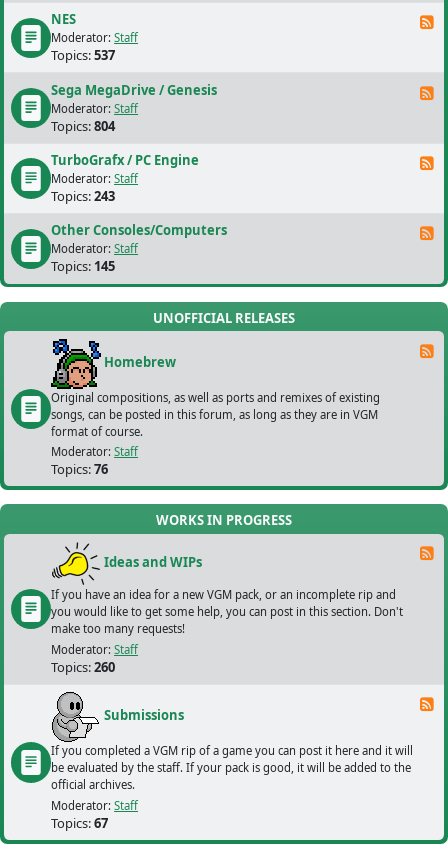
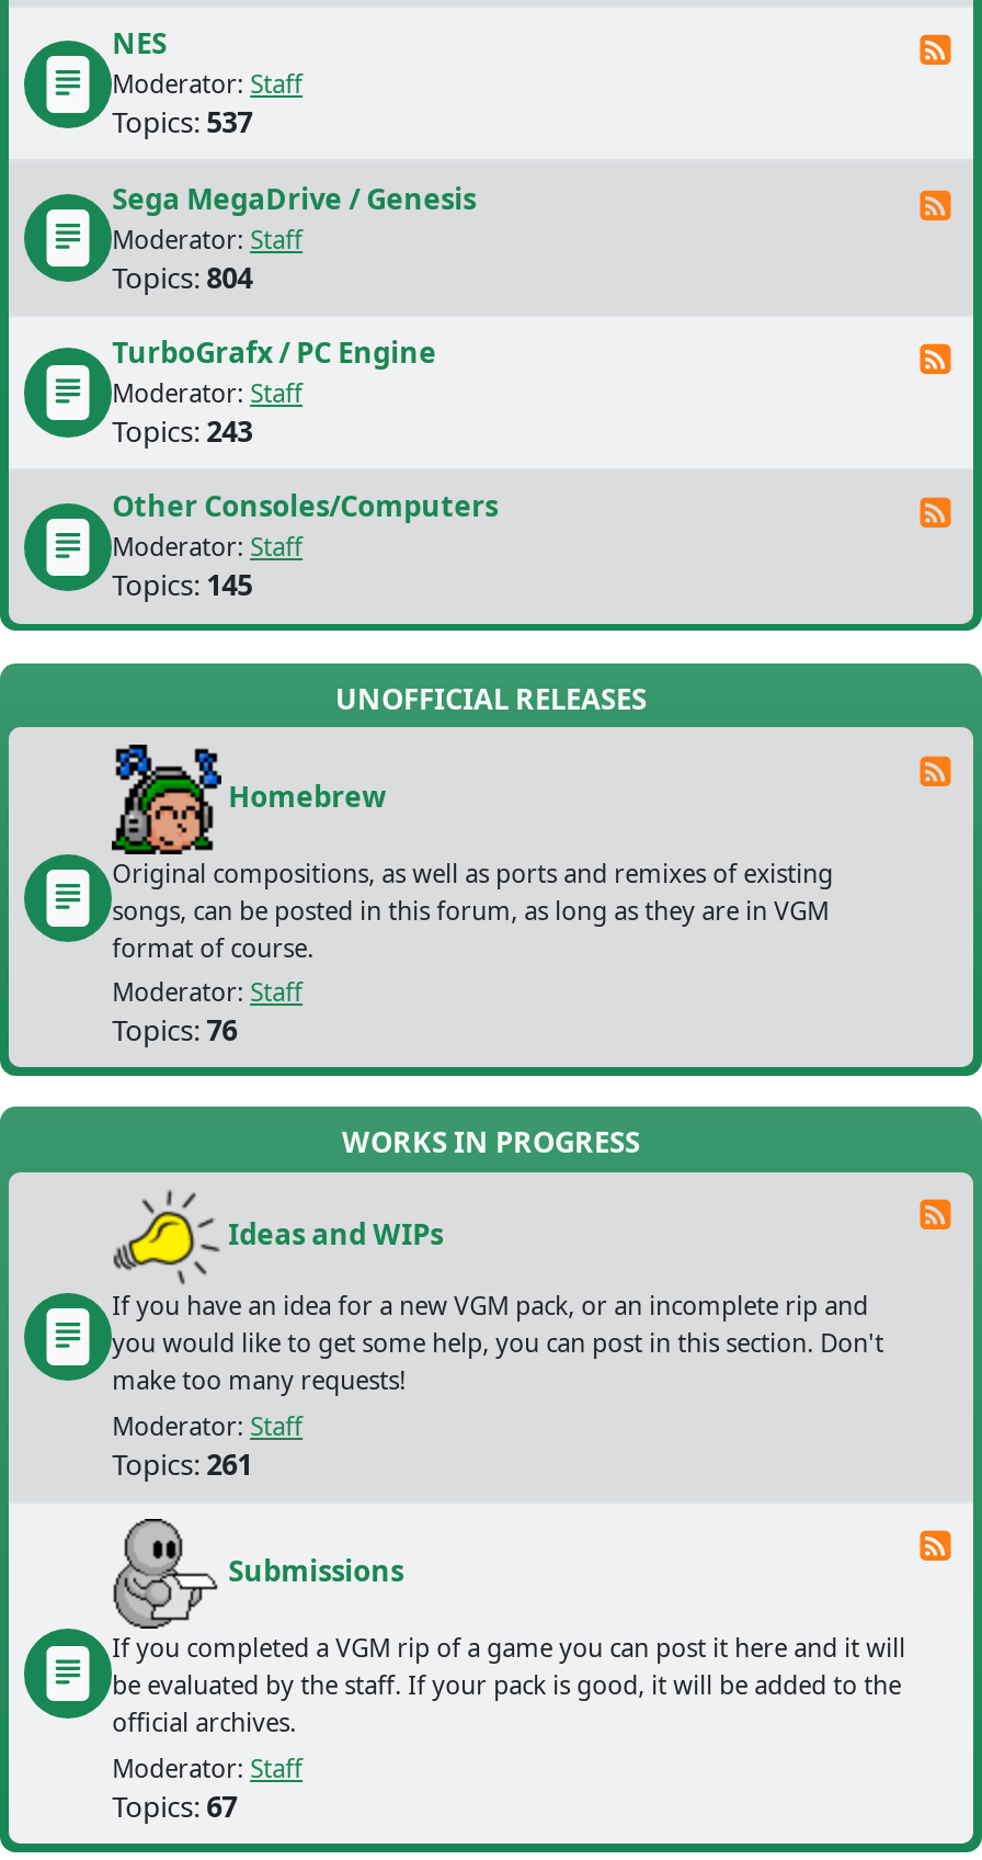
- Topics: 260
+ Topics: 261
